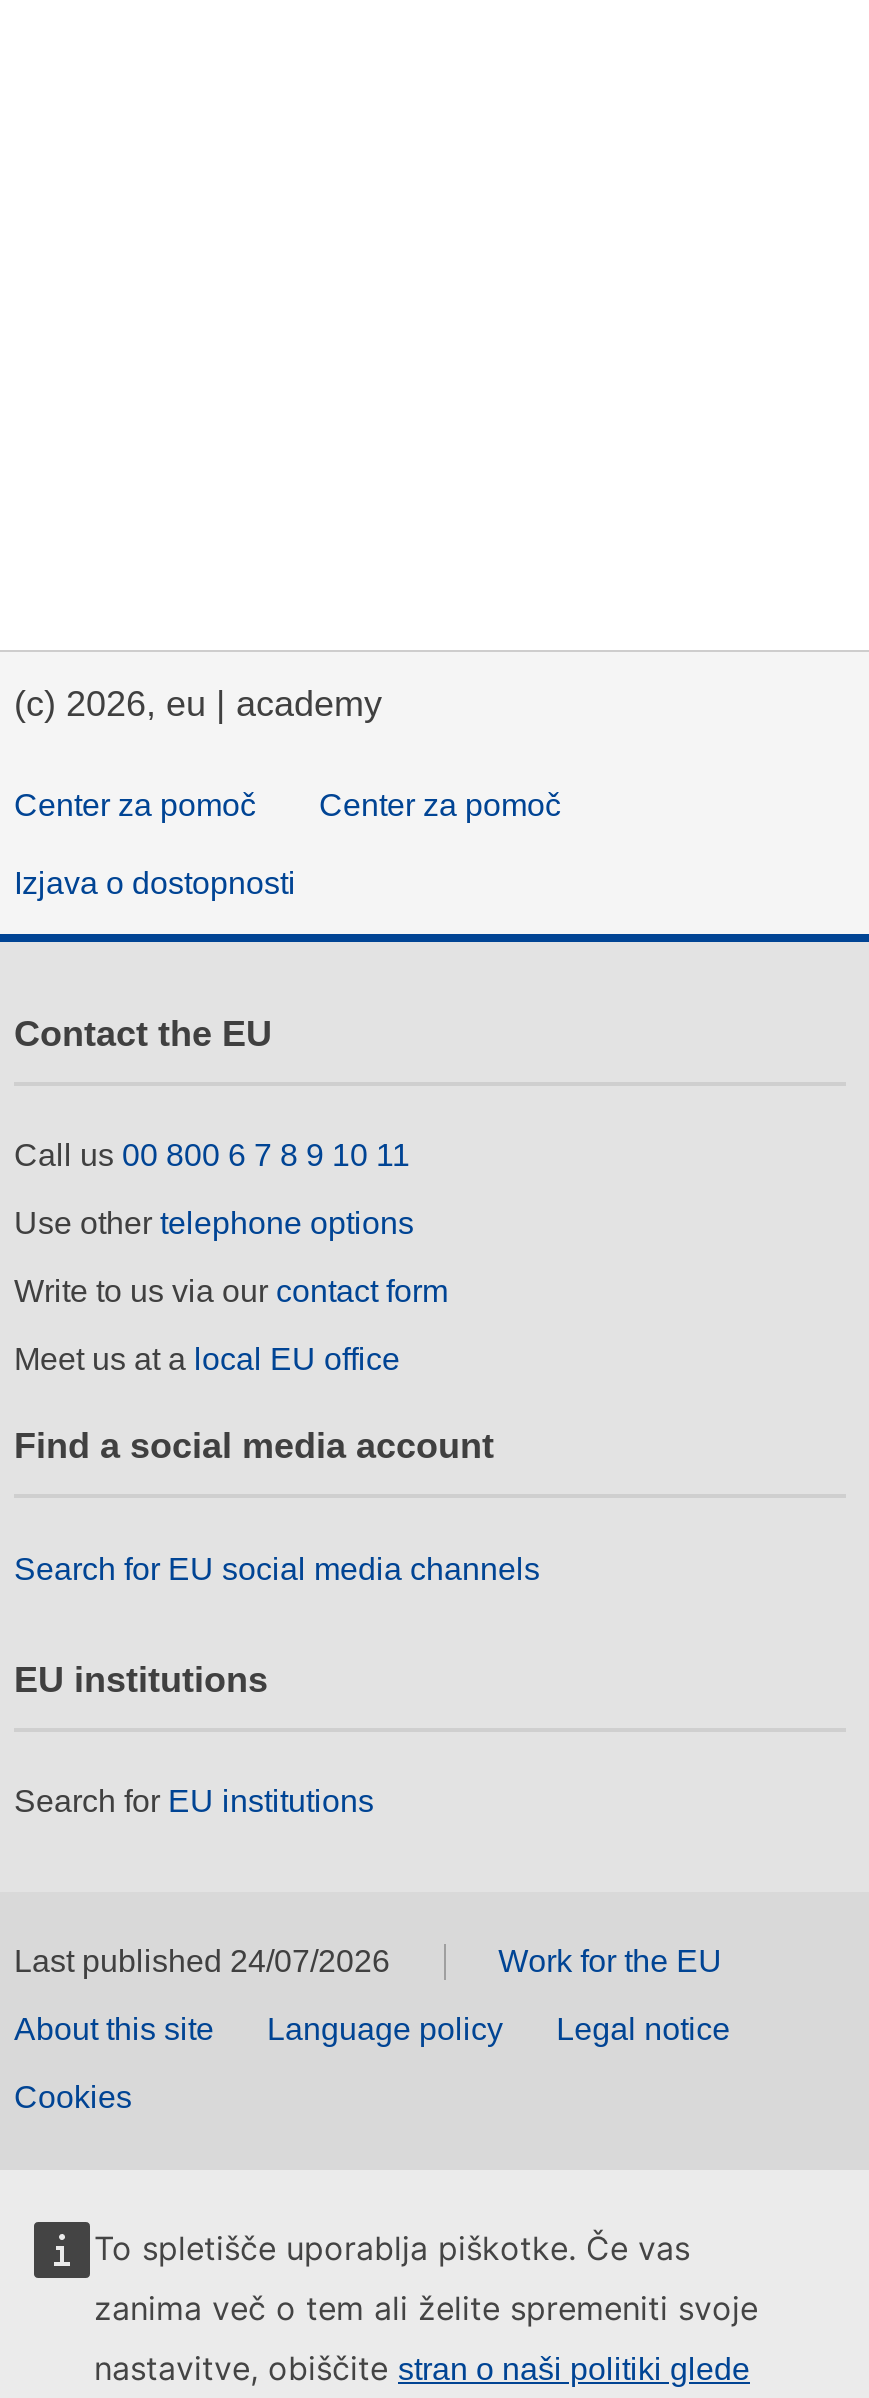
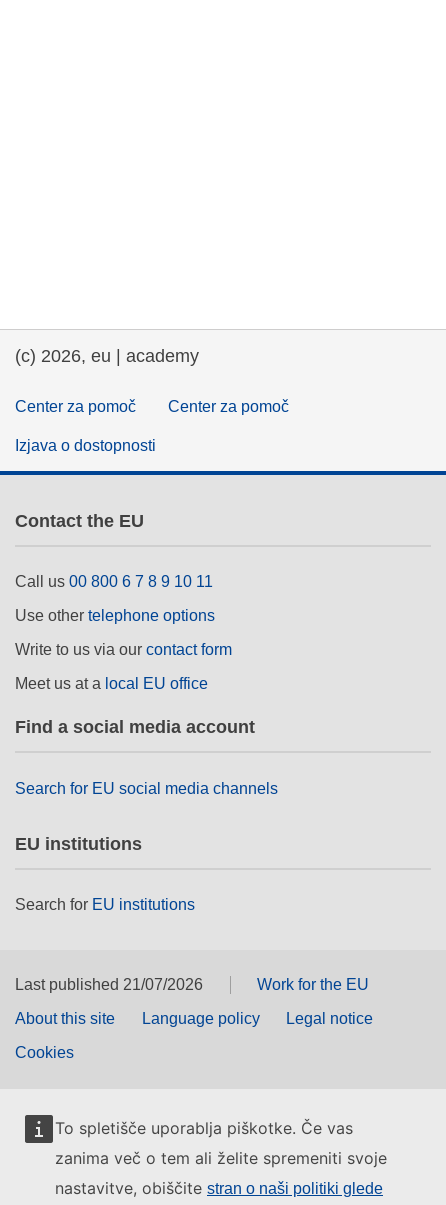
- Last published 24/07/2026
+ Last published 21/07/2026
